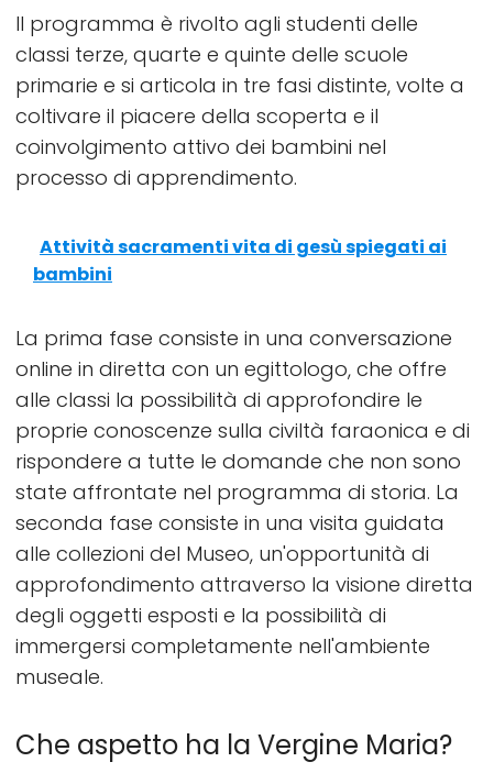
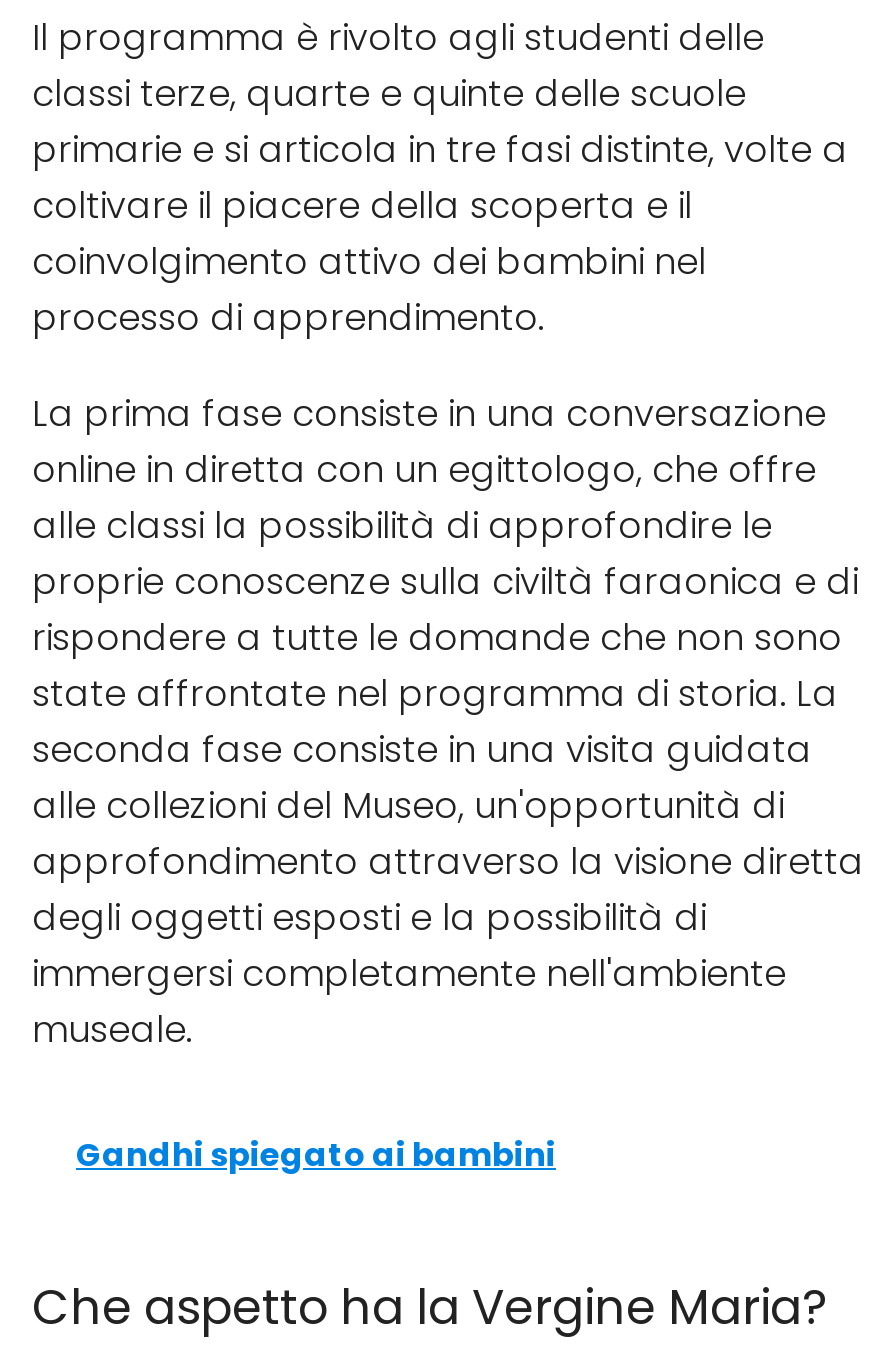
- Attività sacramenti vita di gesù spiegati ai
- bambini

moved up: La prima fase consiste in una conversazione | online in diretta con un egittologo, che offre | alle classi la possibilità di approfondire le | ... | immergersi completamente nell'ambiente | museale.

+ Gandhi spiegato ai bambini
